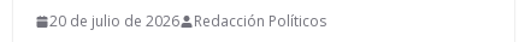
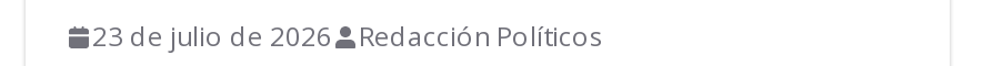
- 20 de julio de 2026 Redacción Políticos
+ 23 de julio de 2026 Redacción Políticos
